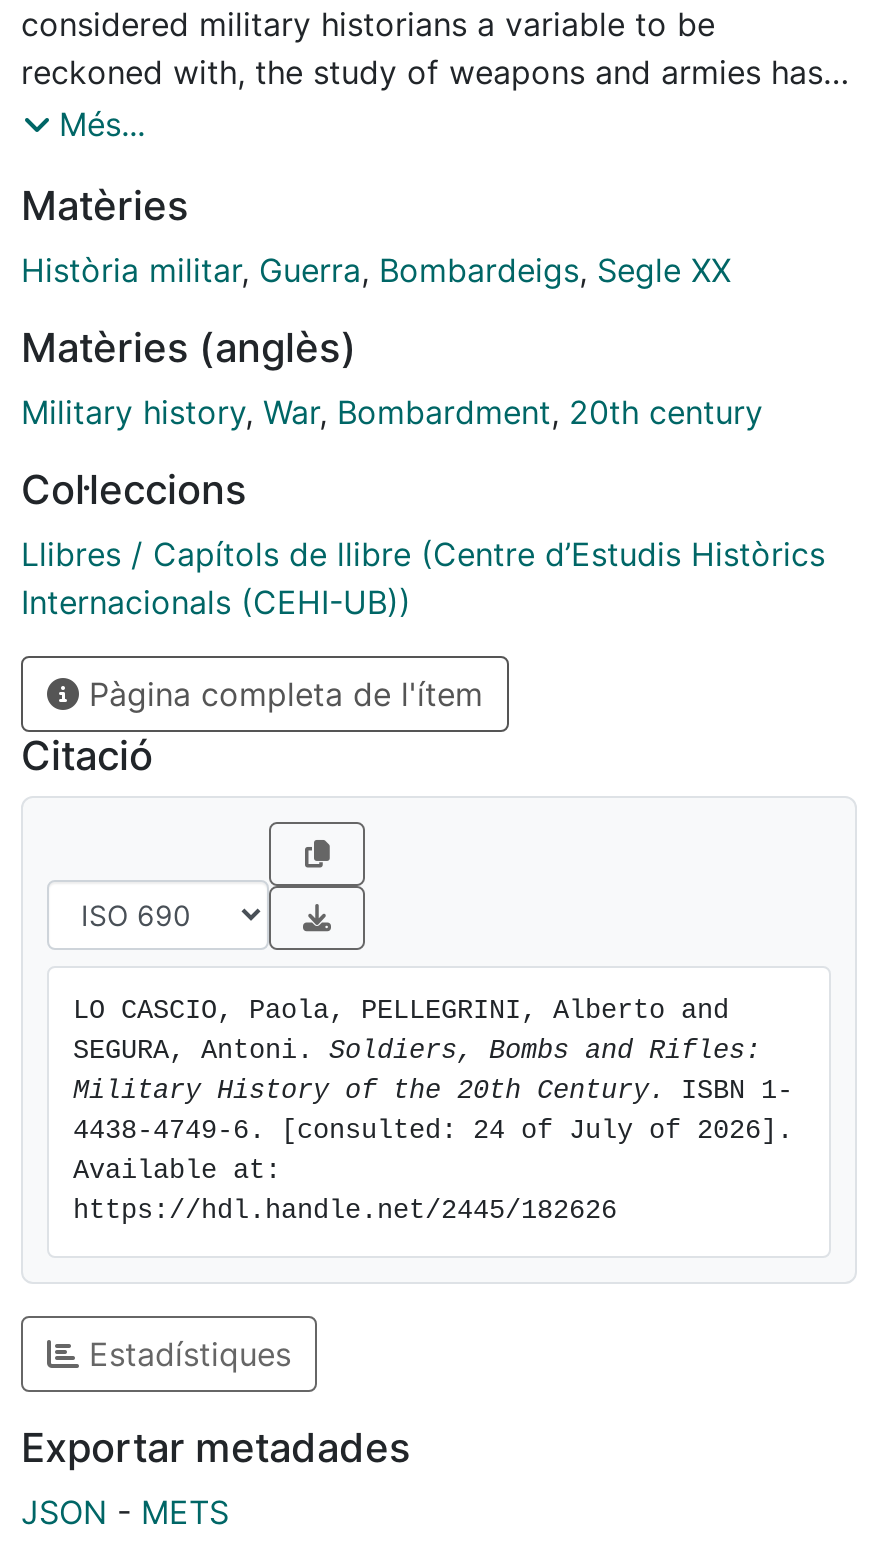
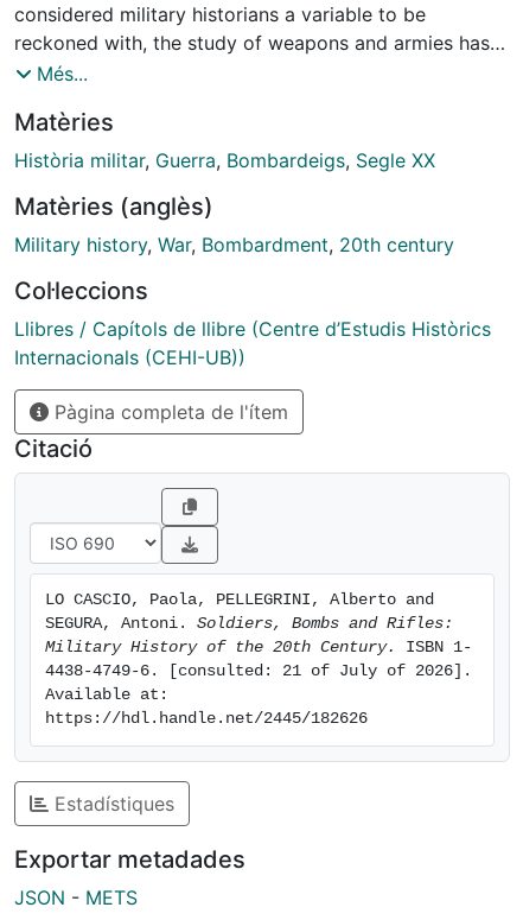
- 4438-4749-6. [consulted: 24 of July of 2026].
+ 4438-4749-6. [consulted: 21 of July of 2026].
